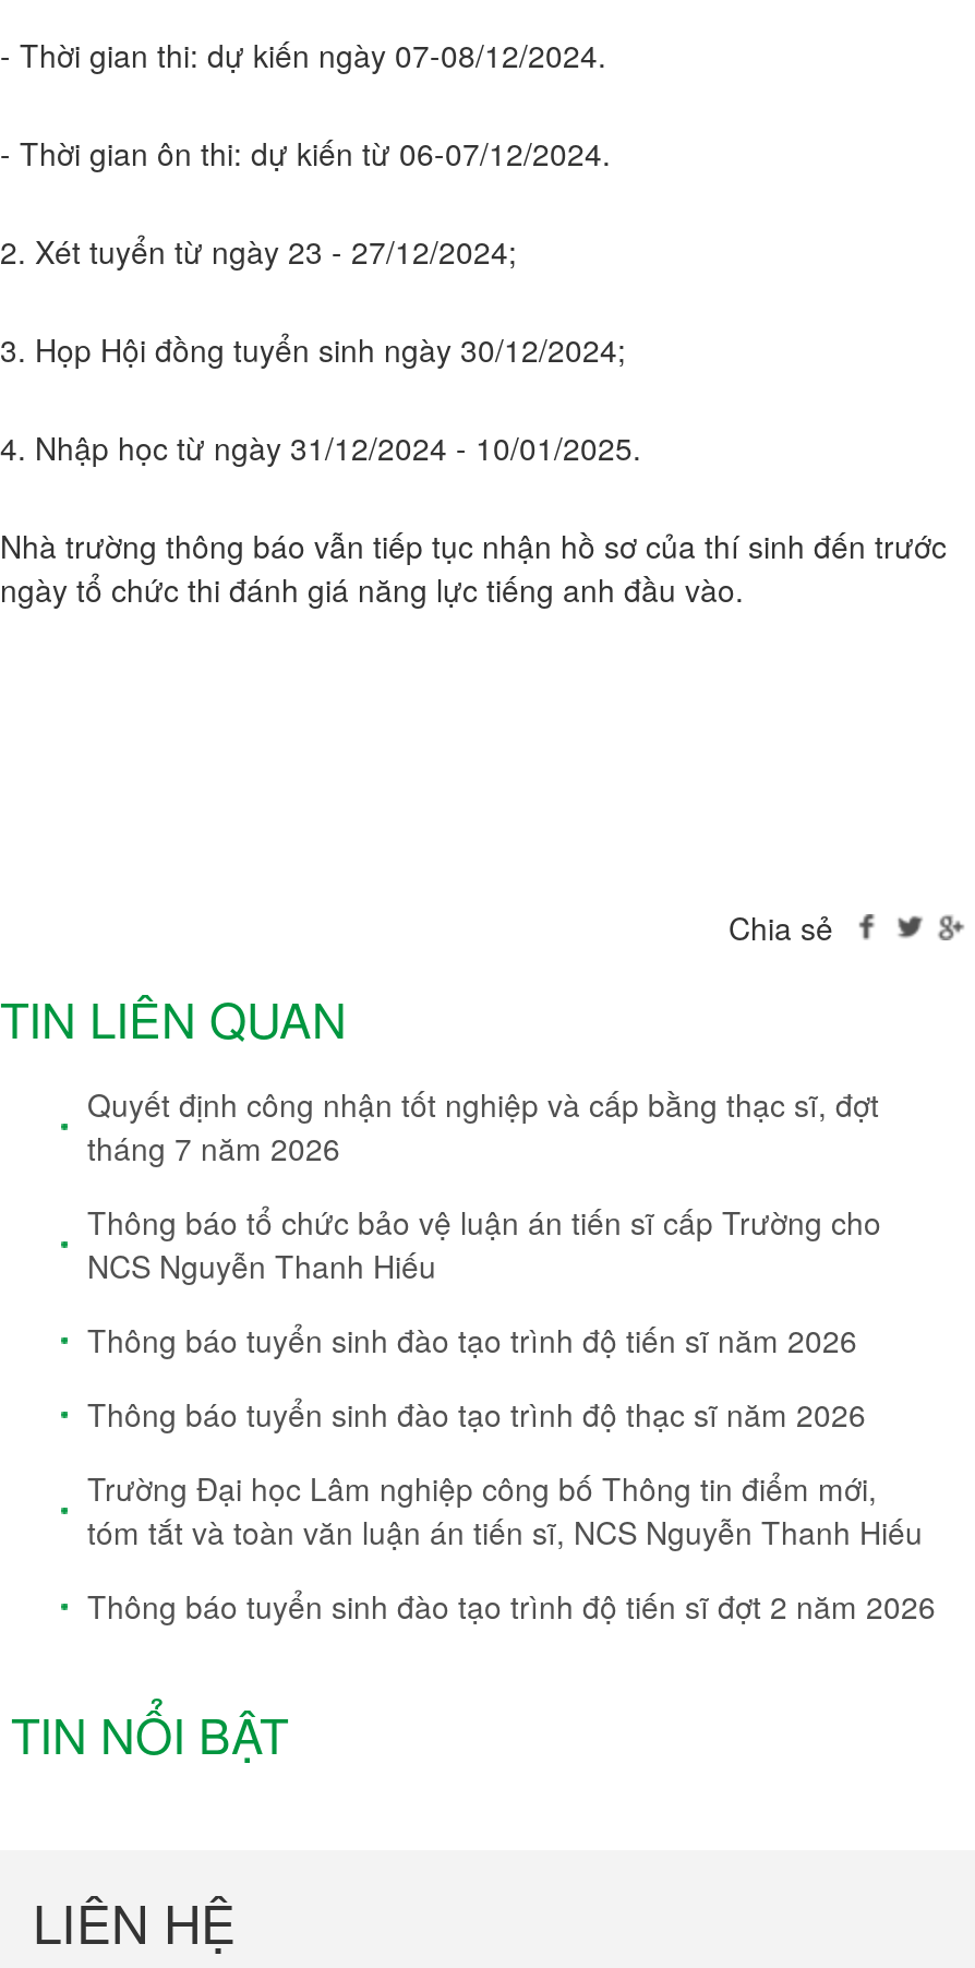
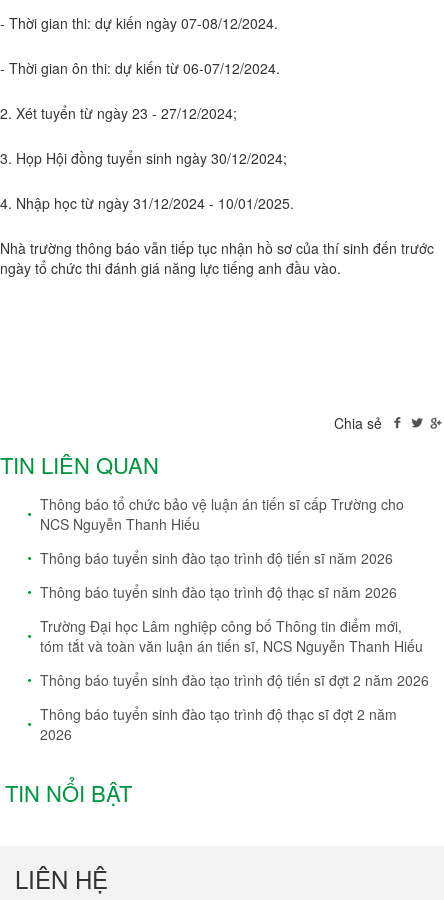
- Quyết định công nhận tốt nghiệp và cấp bằng thạc sĩ, đợt
- tháng 7 năm 2026

moved up: Thông báo tổ chức bảo vệ luận án tiến sĩ cấp Trường cho | NCS Nguyễn Thanh Hiếu | Thông báo tuyển sinh đào tạo trình độ tiến sĩ năm 2026 | Thông báo tuyển sinh đào tạo trình độ thạc sĩ năm 2026 | Trường Đại học Lâm nghiệp công bố Thông tin điểm mới, | tóm tắt và toàn văn luận án tiến sĩ, NCS Nguyễn Thanh Hiếu | Thông báo tuyển sinh đào tạo trình độ tiến sĩ đợt 2 năm 2026

+ Thông báo tuyển sinh đào tạo trình độ thạc sĩ đợt 2 năm
+ 2026
